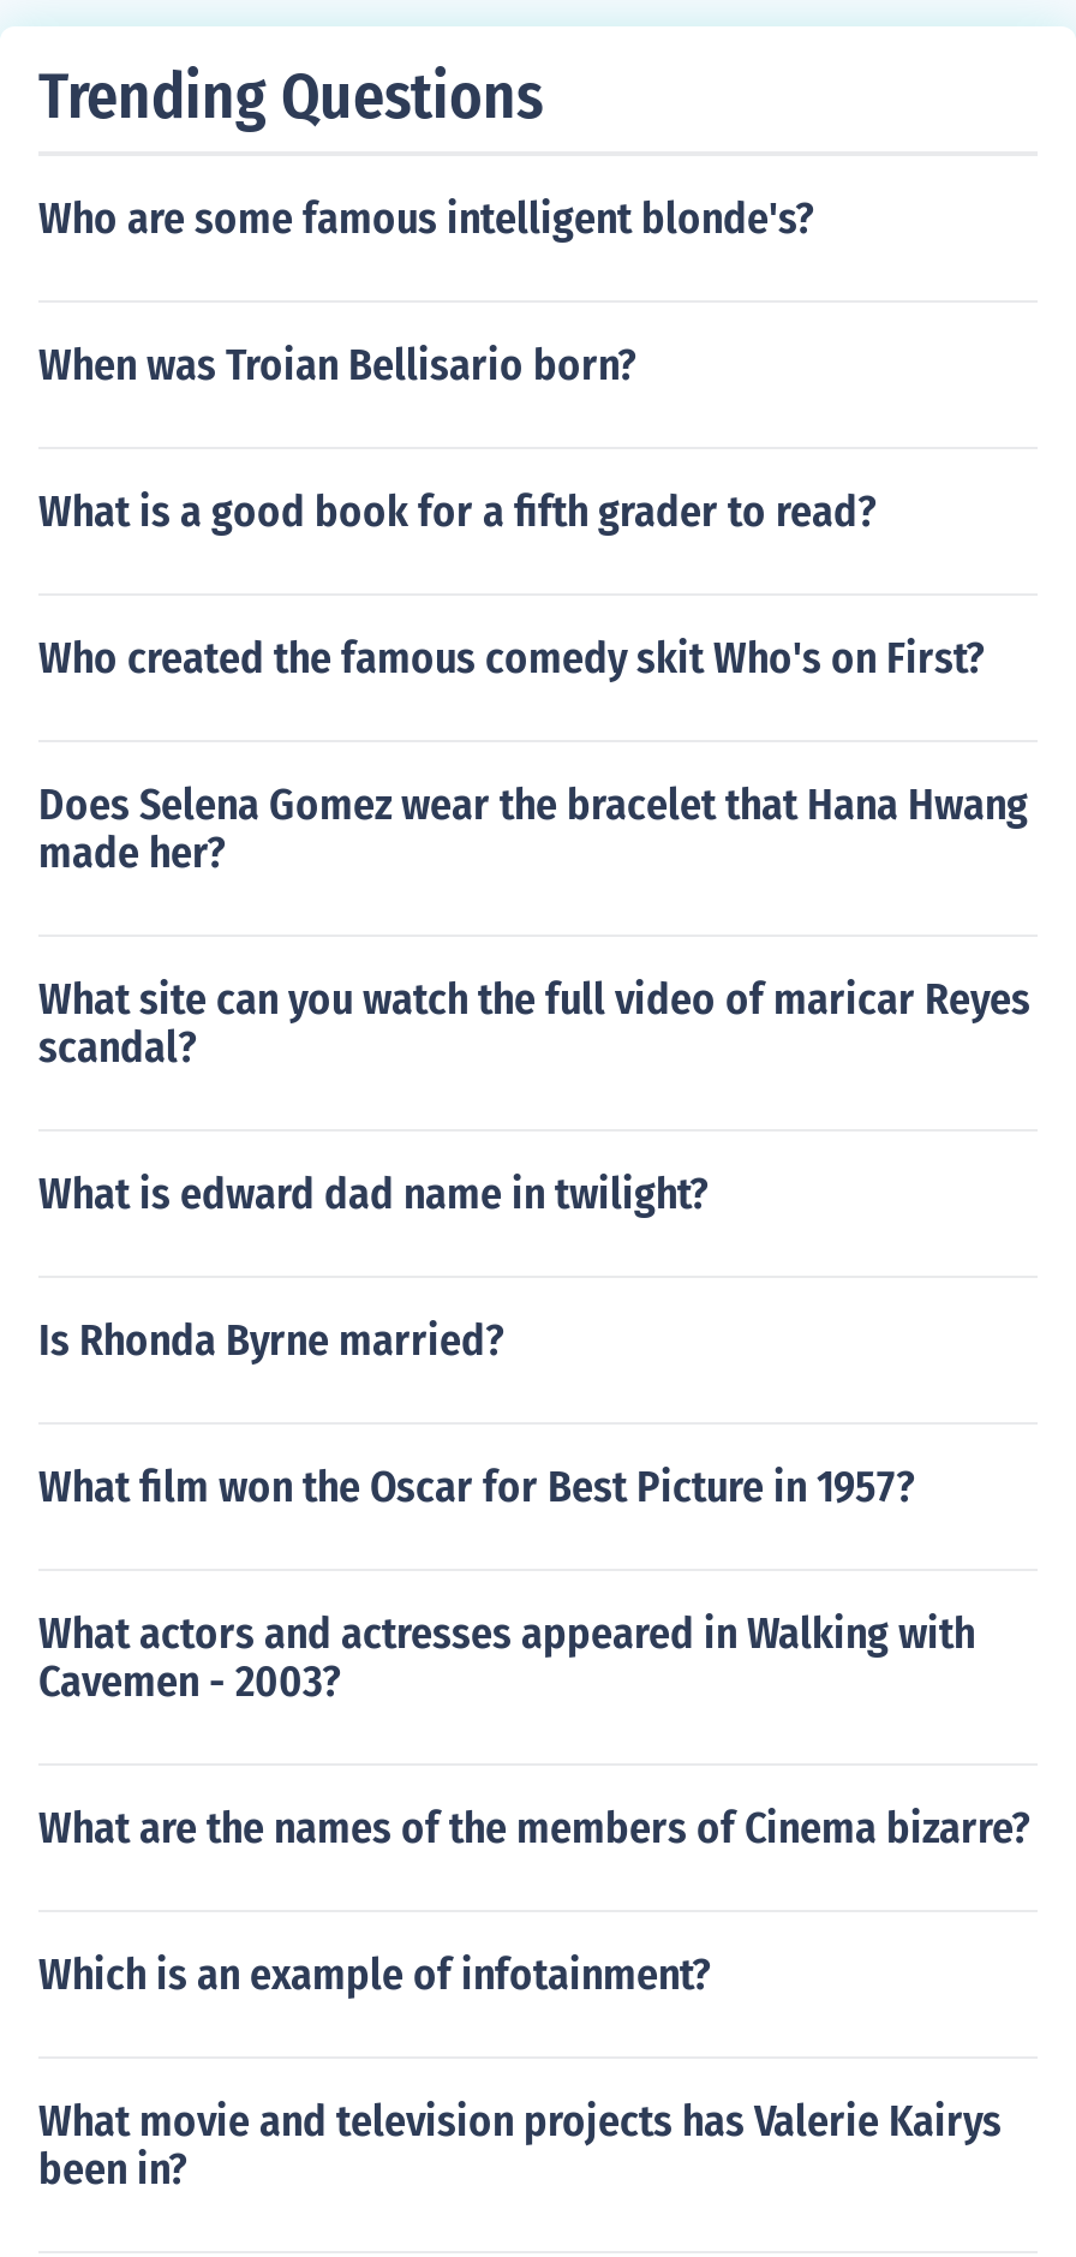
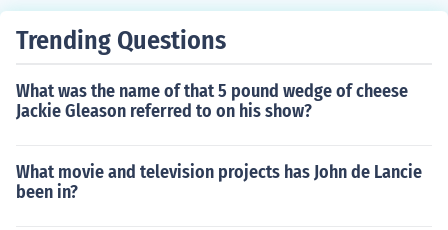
- Who are some famous intelligent blonde's?
- When was Troian Bellisario born?
- What is a good book for a fifth grader to read?
- Who created the famous comedy skit Who's on First?
- Does Selena Gomez wear the bracelet that Hana Hwang
- made her?
- What site can you watch the full video of maricar Reyes
- scandal?
- What is edward dad name in twilight?
- Is Rhonda Byrne married?
- What film won the Oscar for Best Picture in 1957?
- What actors and actresses appeared in Walking with
- Cavemen - 2003?
- What are the names of the members of Cinema bizarre?
- Which is an example of infotainment?
- What movie and television projects has Valerie Kairys
+ What was the name of that 5 pound wedge of cheese
+ Jackie Gleason referred to on his show?
+ What movie and television projects has John de Lancie
